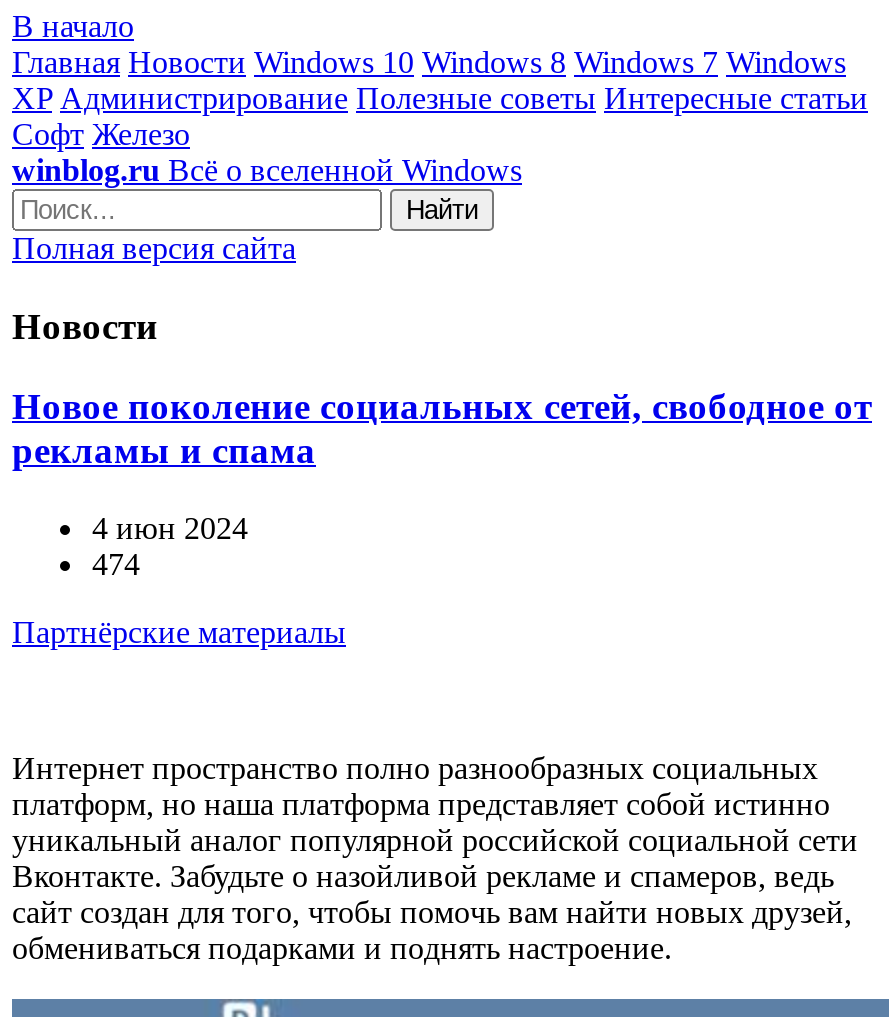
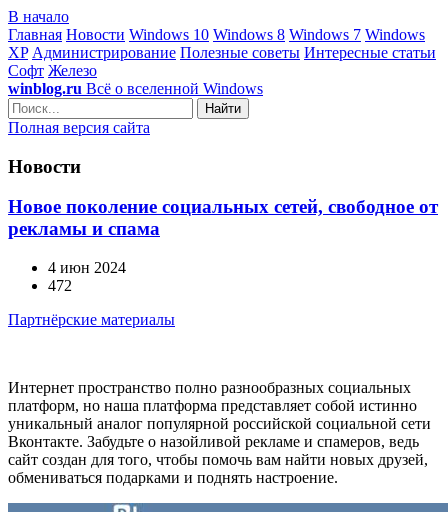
- 474
+ 472
